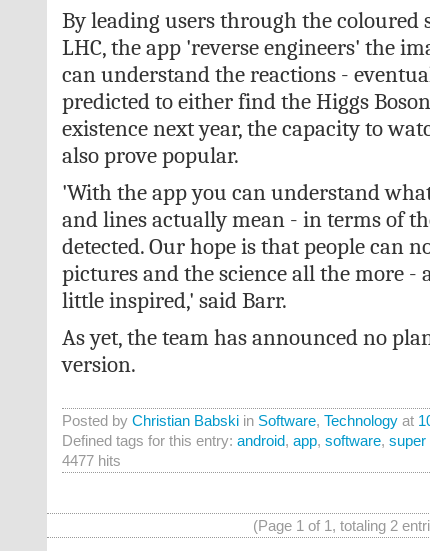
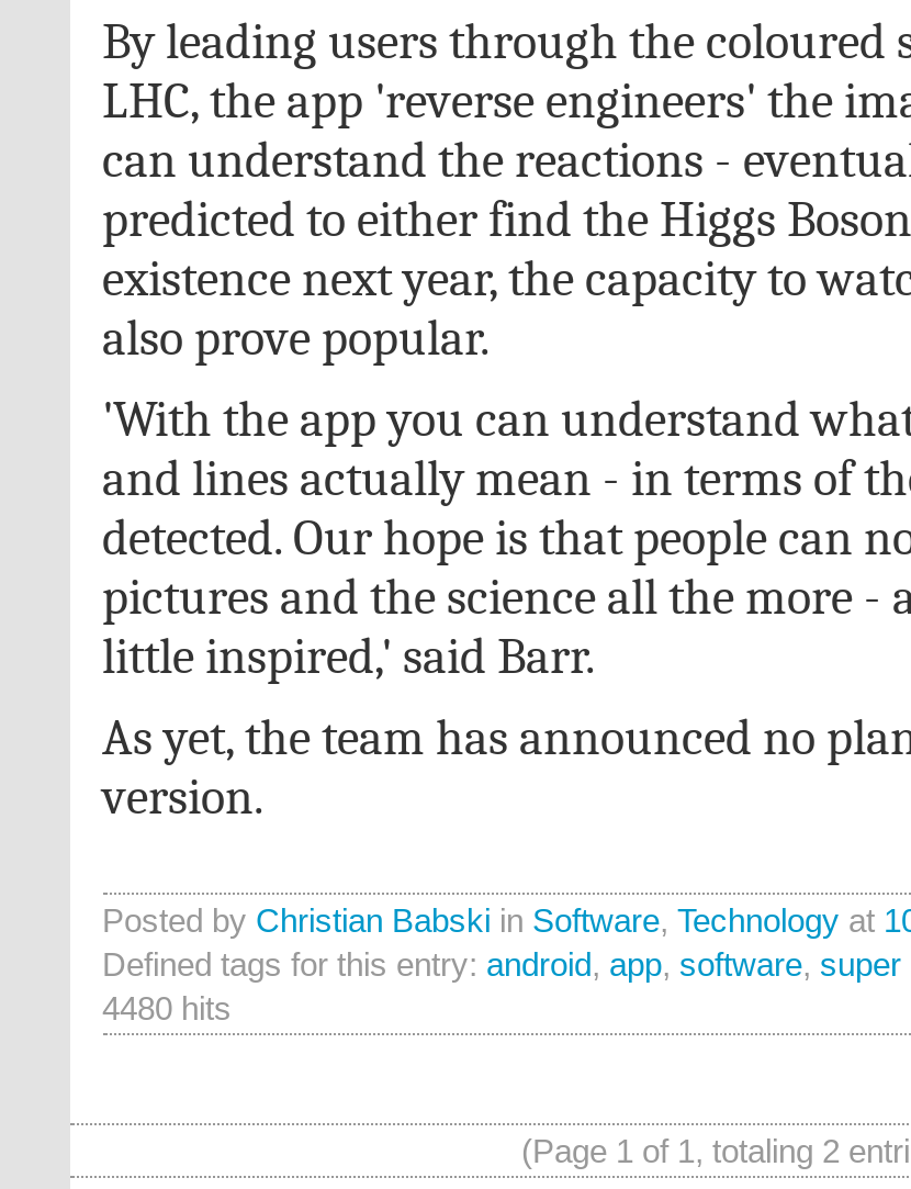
- 4477 hits
+ 4480 hits
